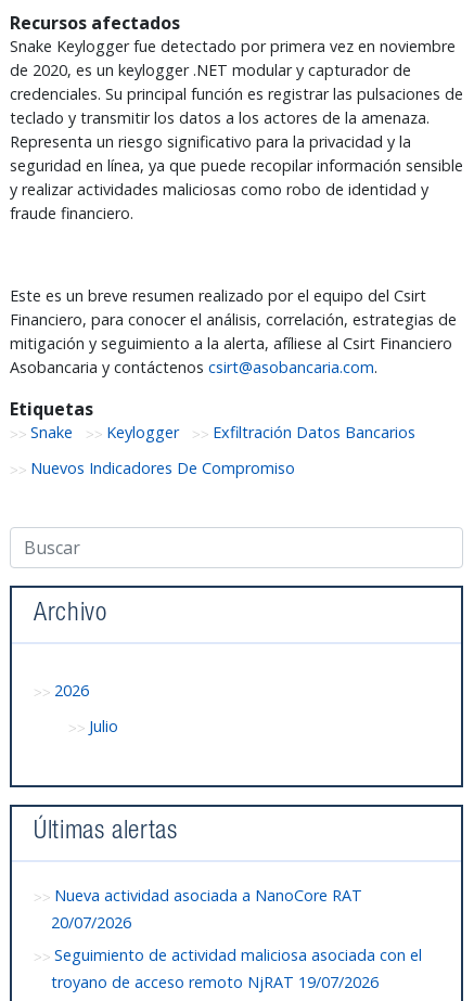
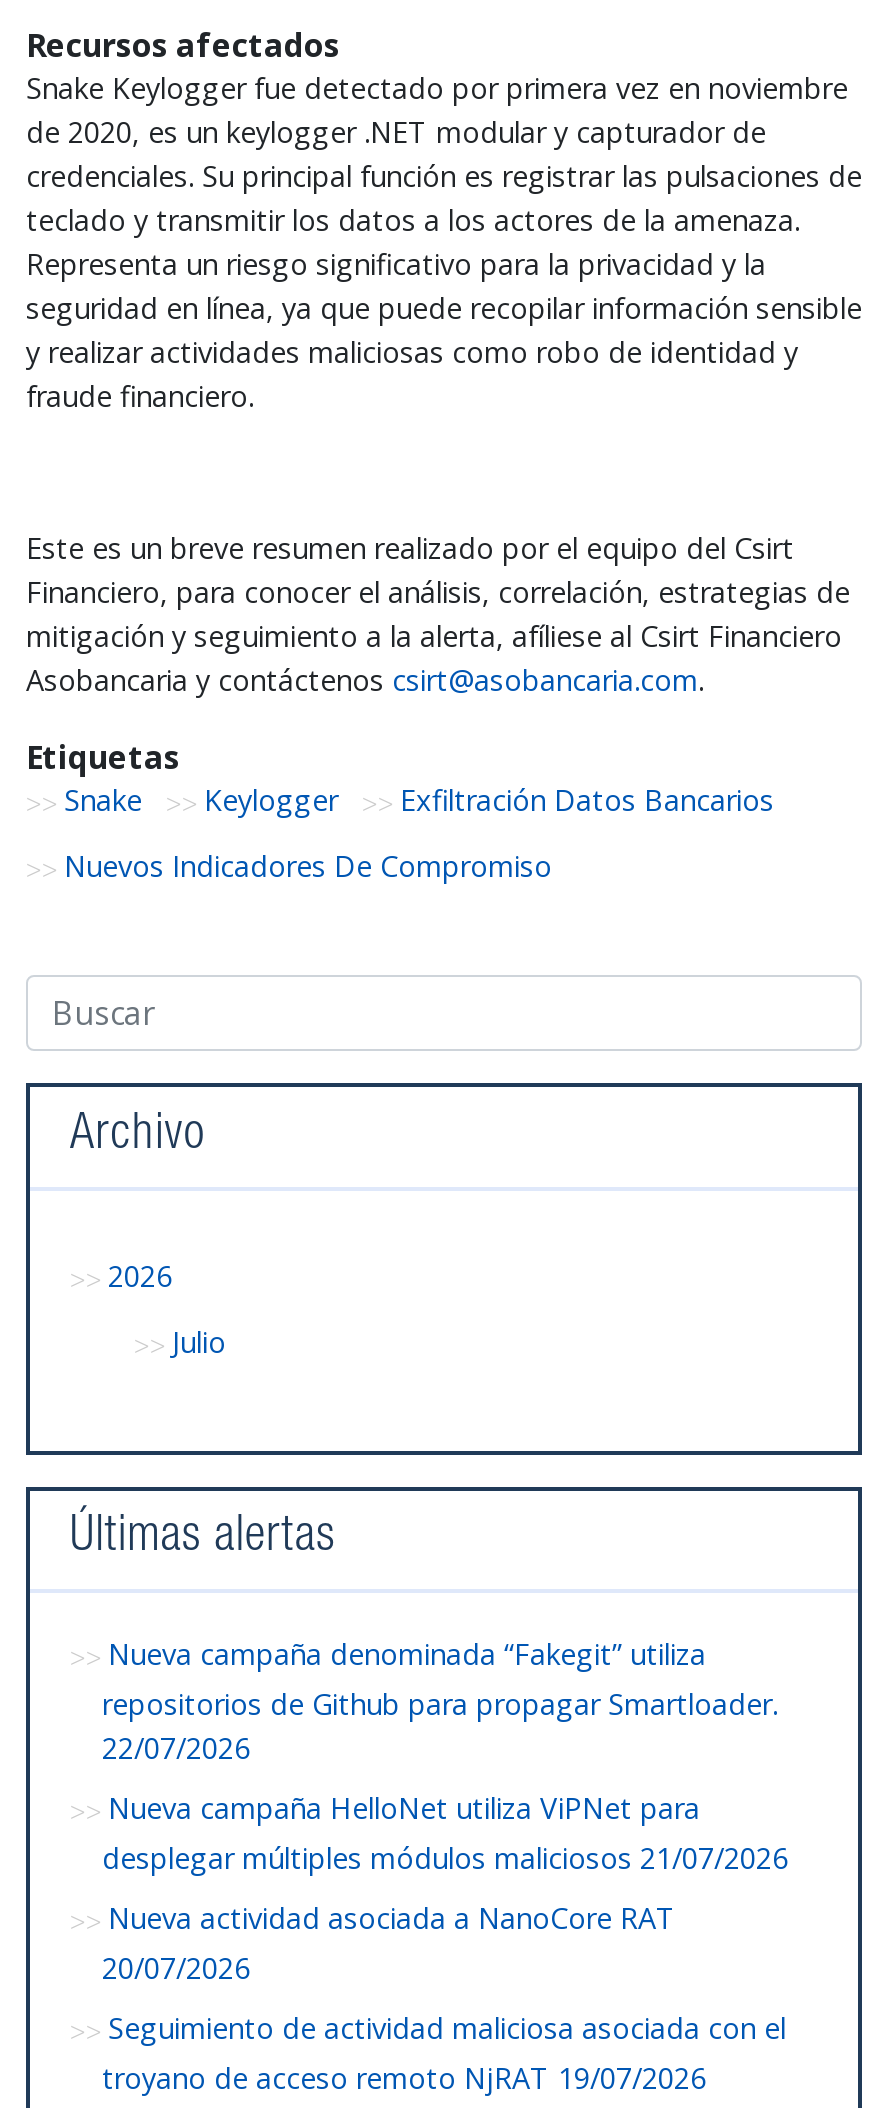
+ Nueva campaña denominada “Fakegit” utiliza
+ repositorios de Github para propagar Smartloader.
+ 22/07/2026
+ Nueva campaña HelloNet utiliza ViPNet para
+ desplegar múltiples módulos maliciosos 21/07/2026
